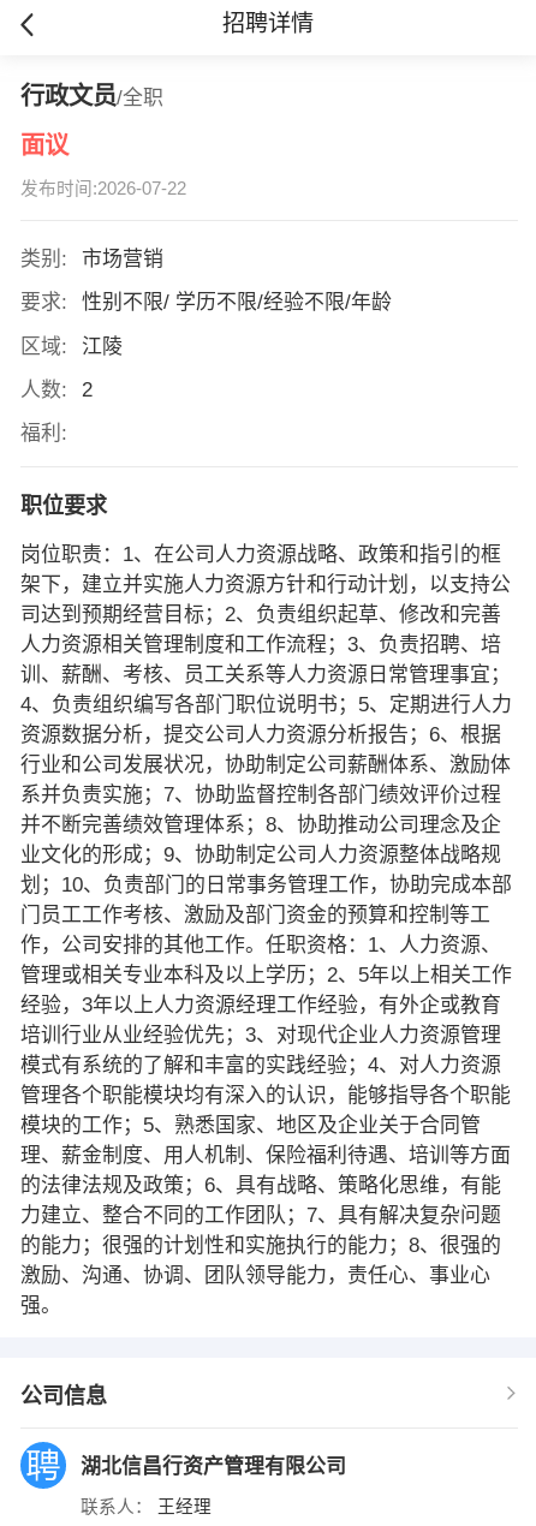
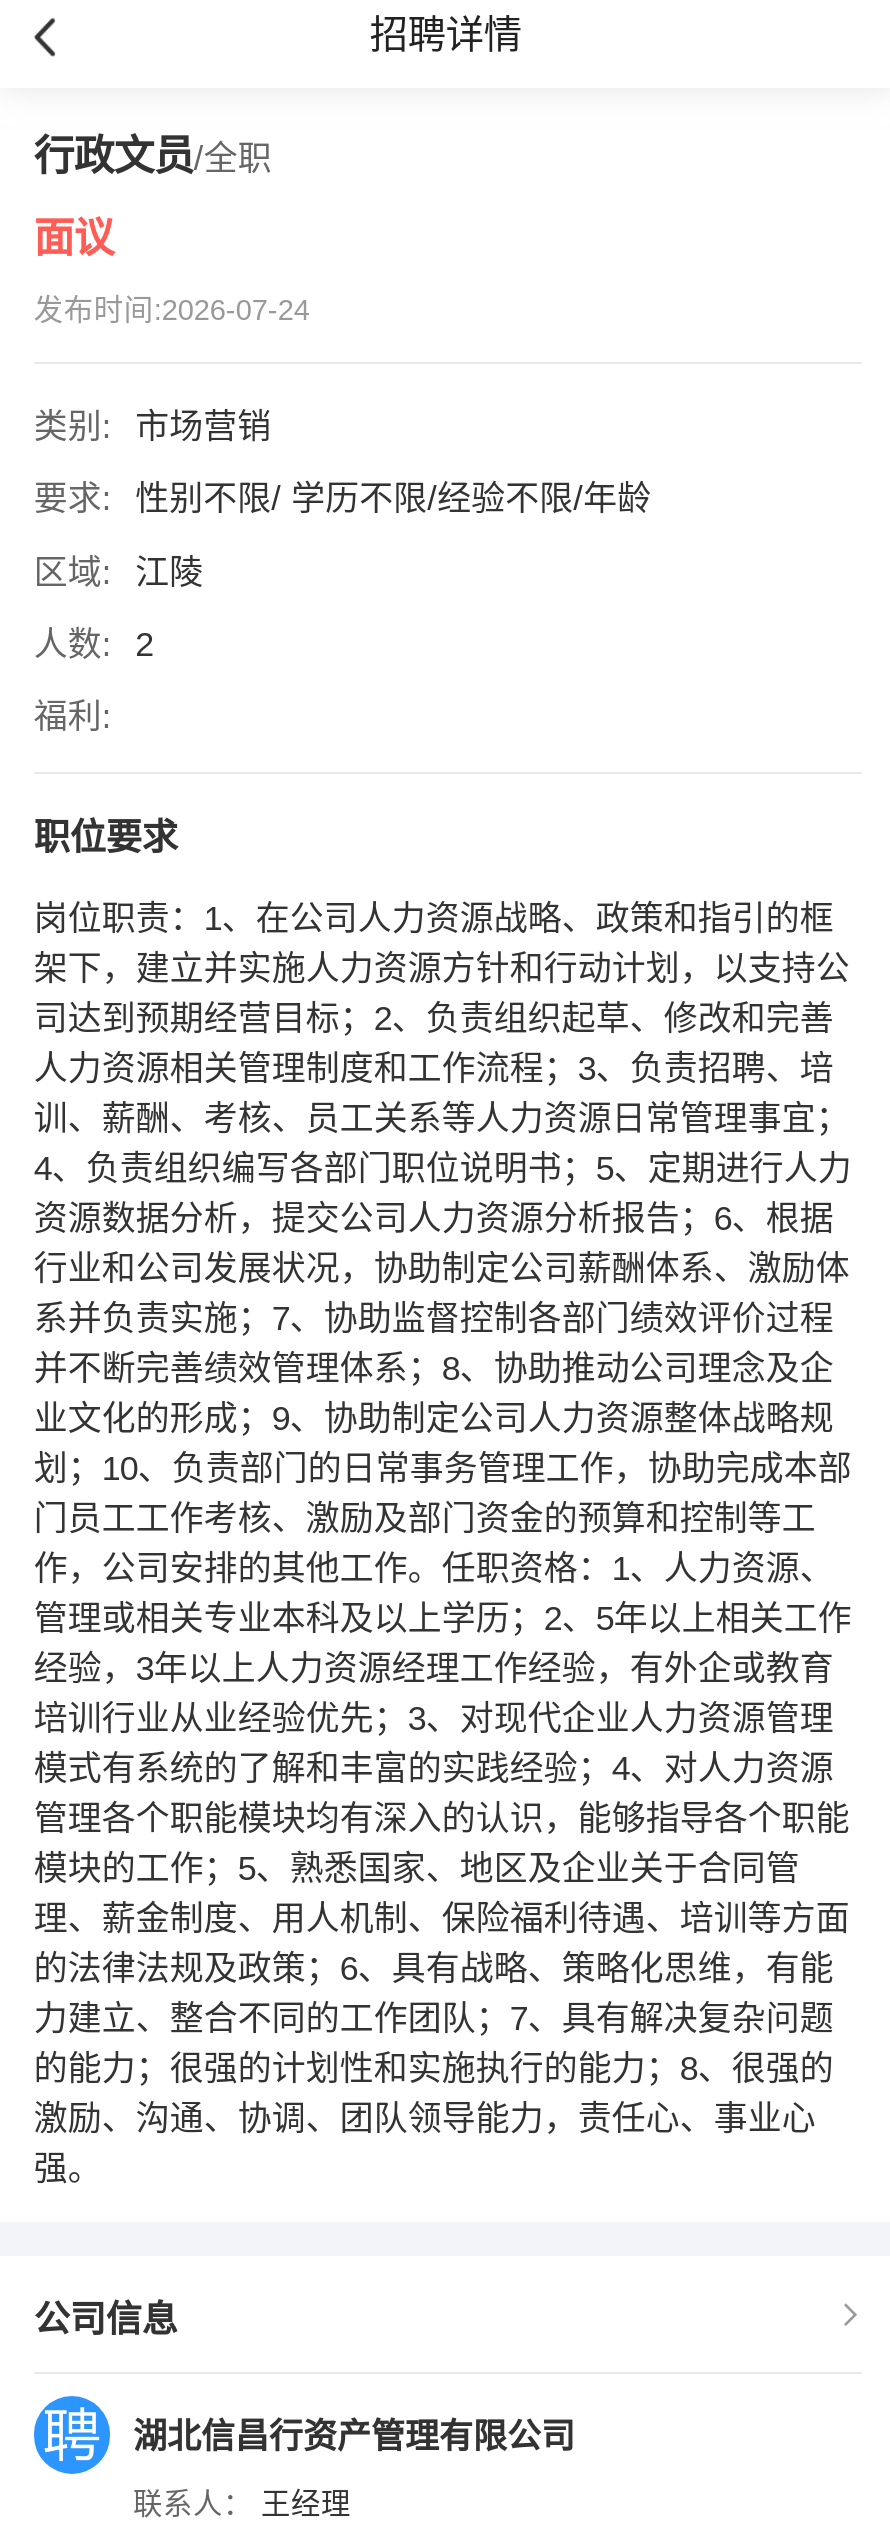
- 发布时间:2026-07-22
+ 发布时间:2026-07-24
